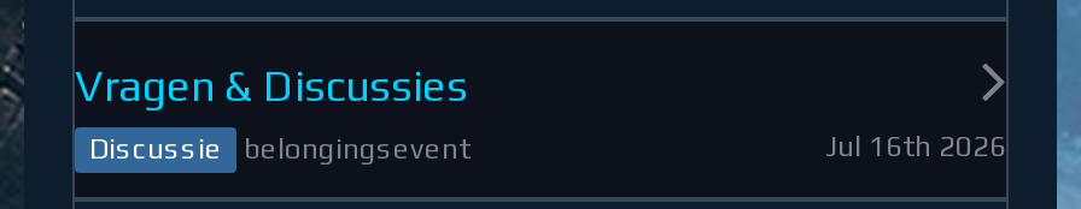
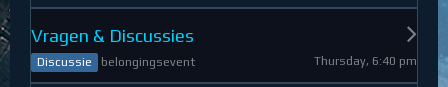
- Jul 16th 2026
+ Thursday, 6:40 pm
